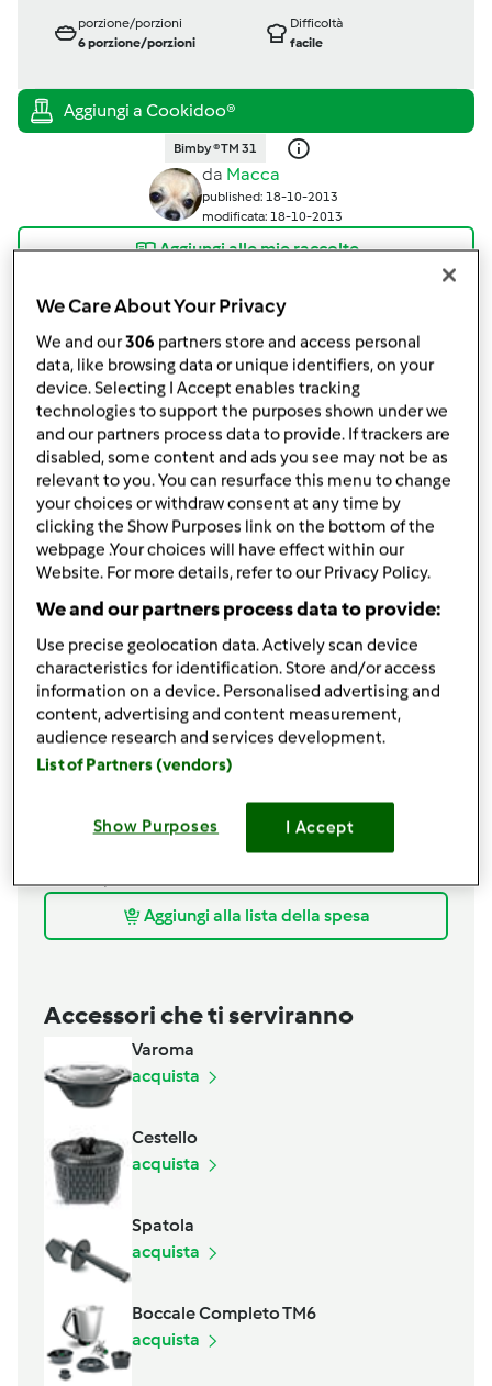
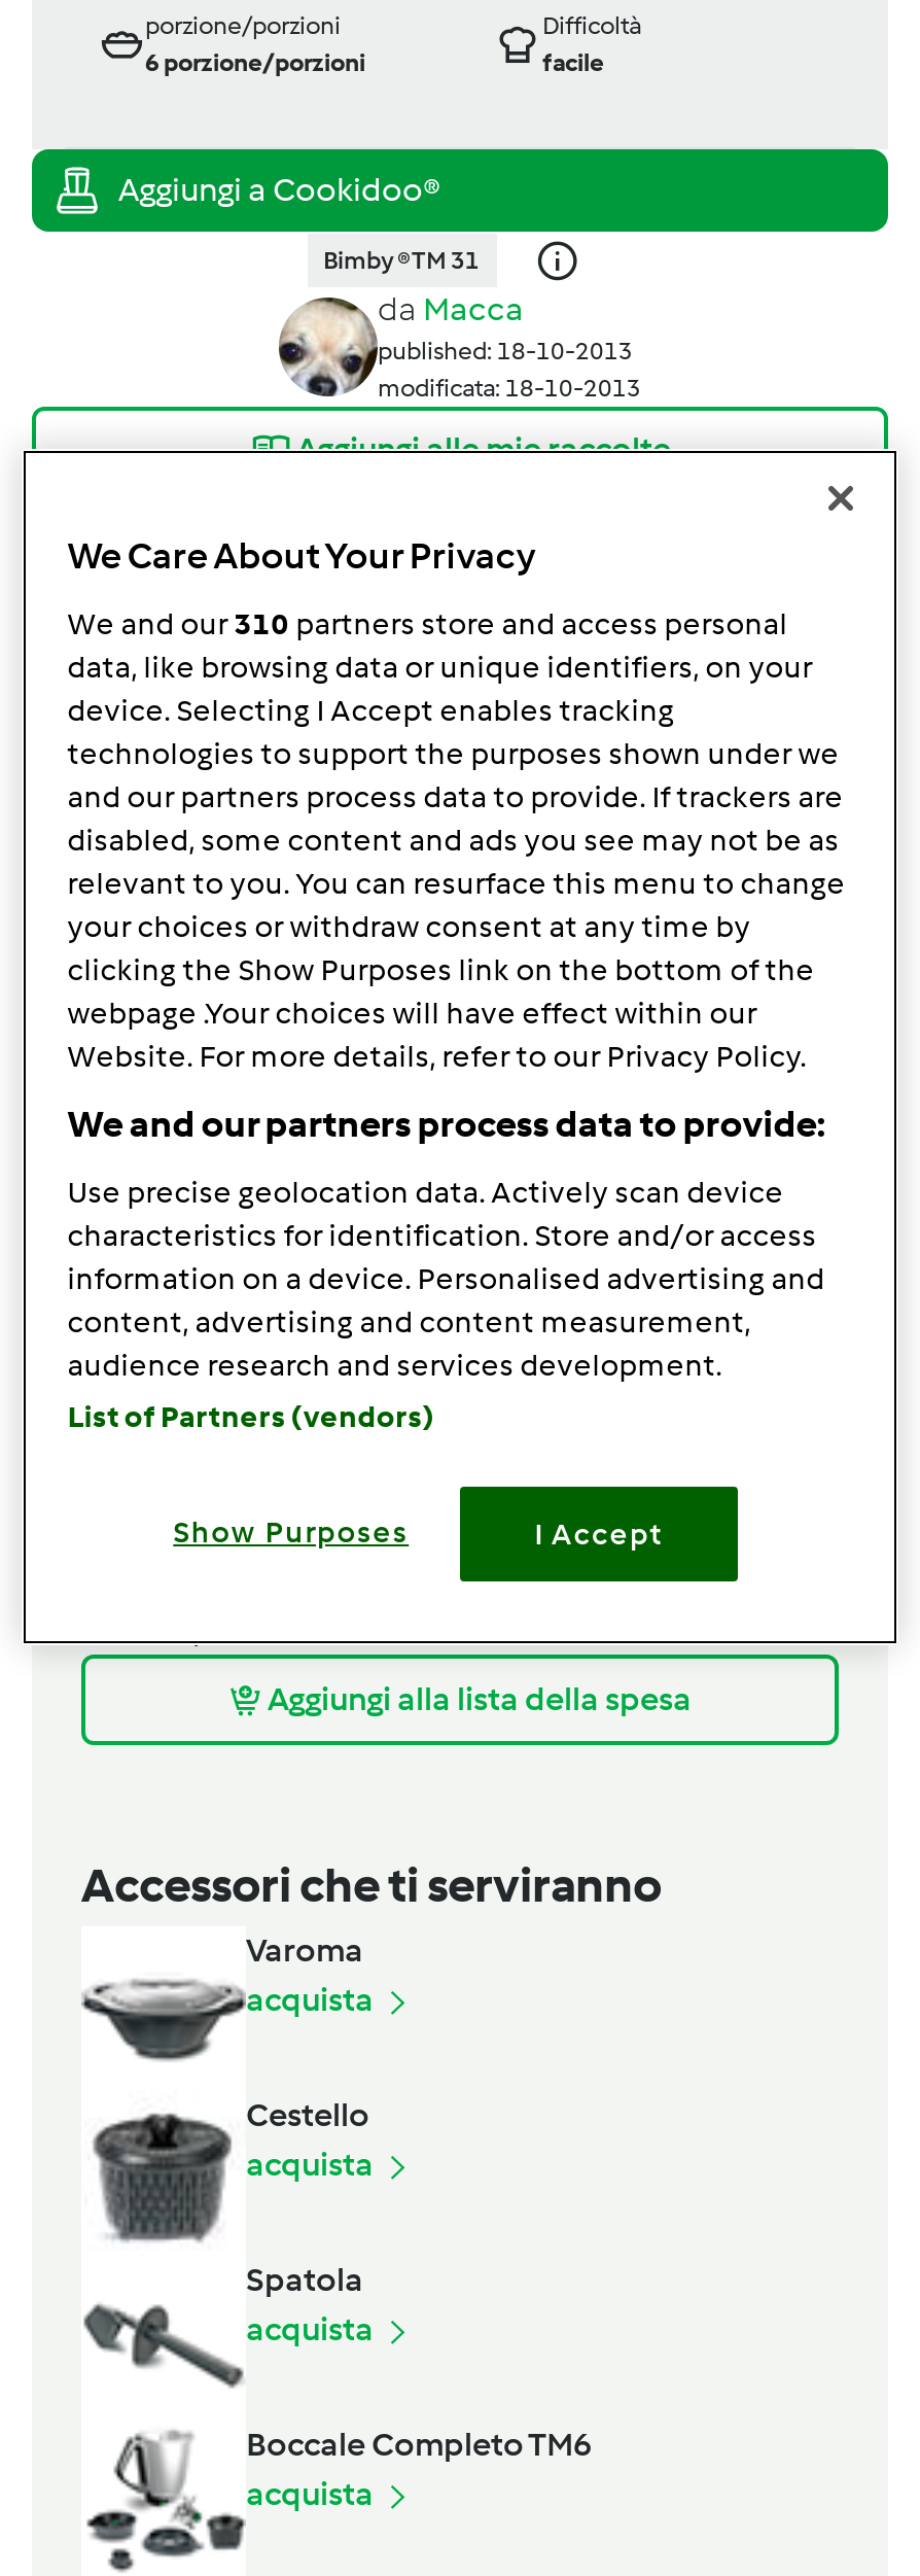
- We and our306 partners store and access personal
+ We and our310 partners store and access personal
